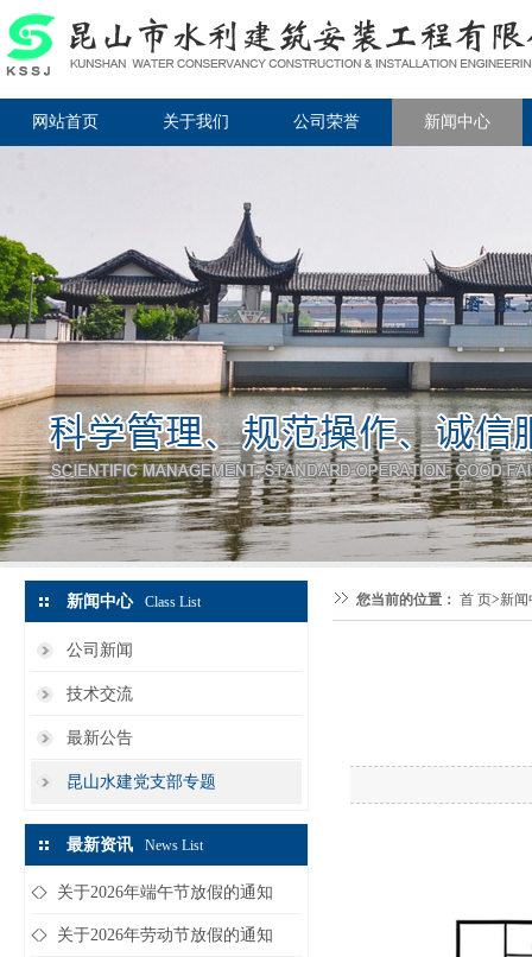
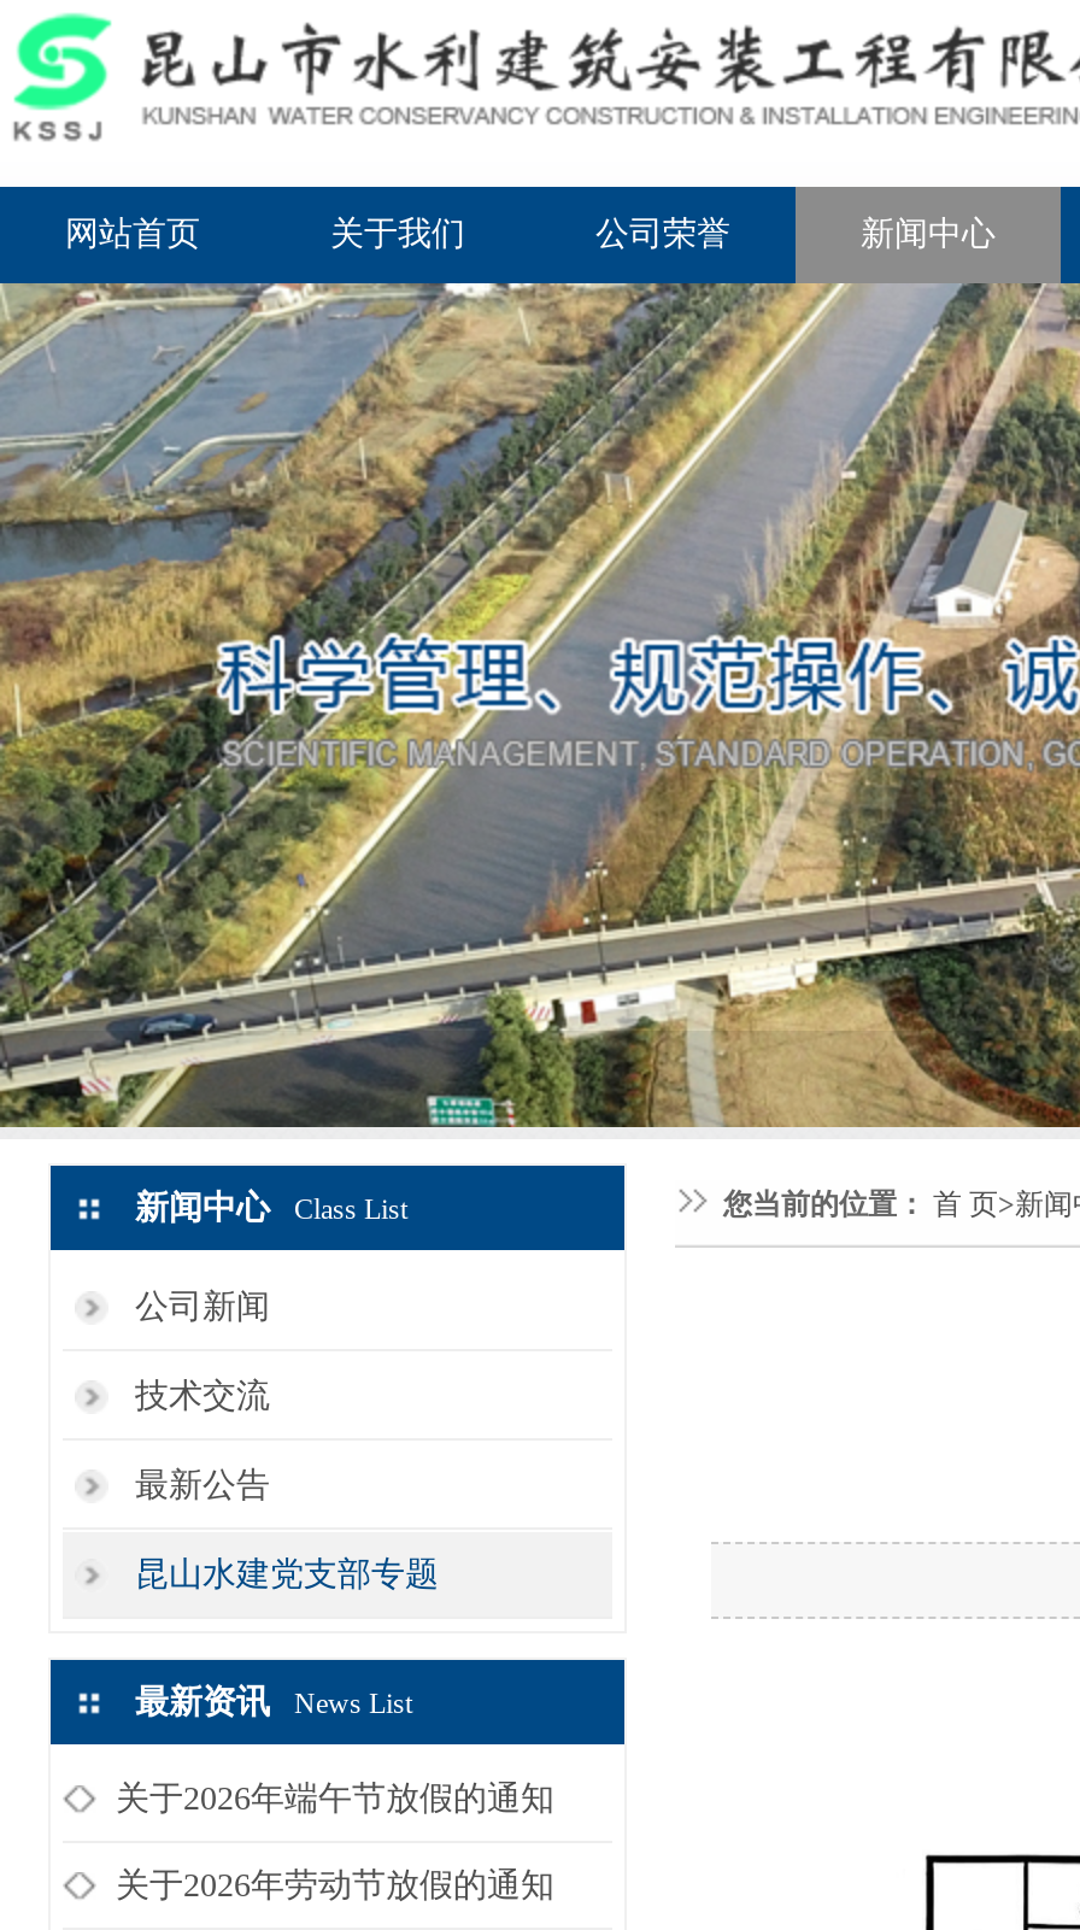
- [image]
+ [image]
